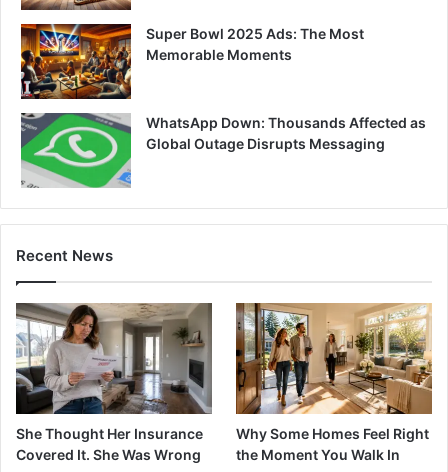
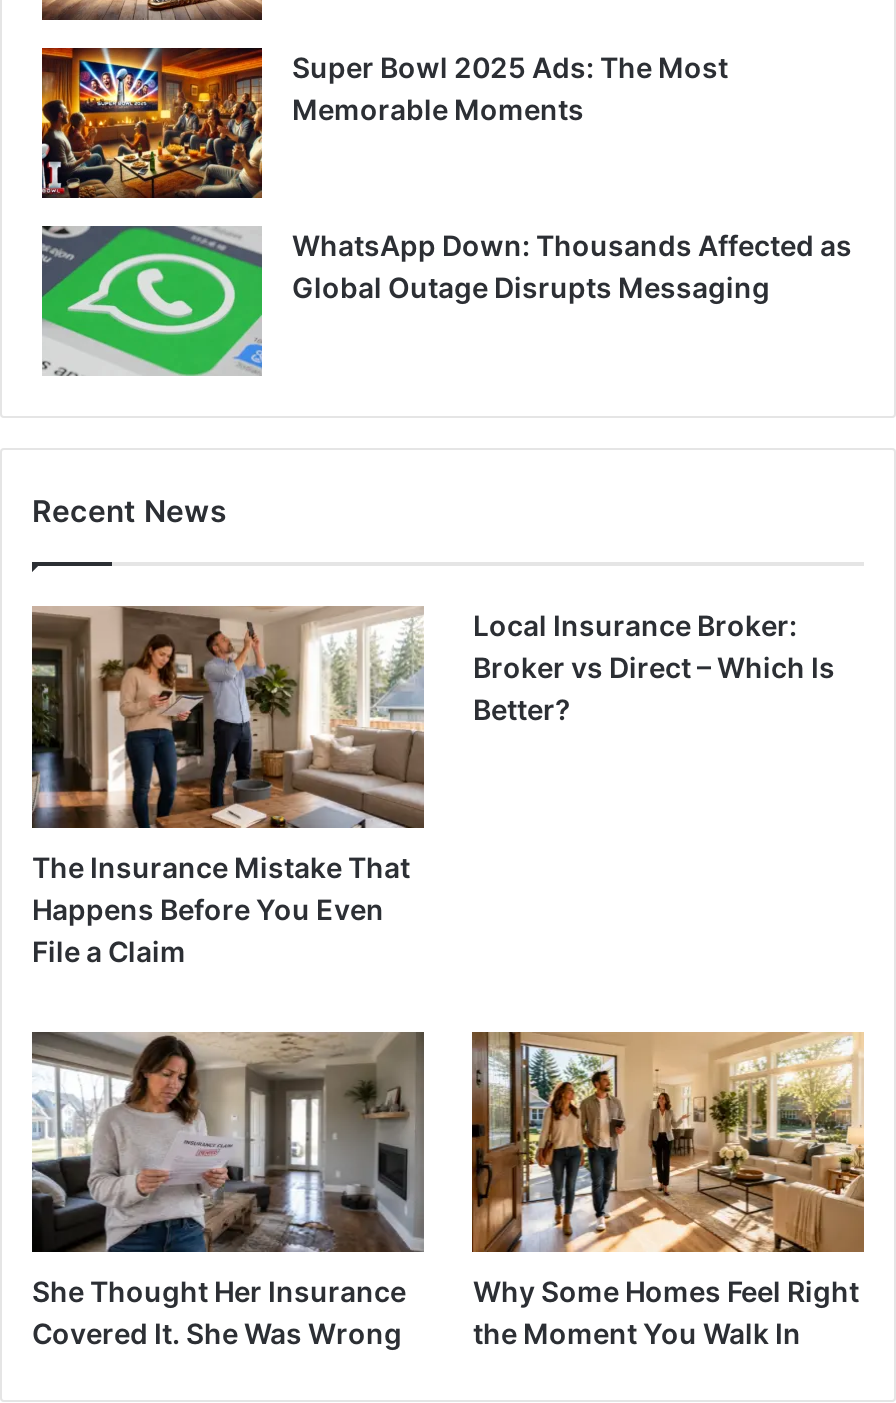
+ [image]
+ The Insurance Mistake That
+ Happens Before You Even
+ File a Claim

+ Local Insurance Broker:
+ Broker vs Direct – Which Is
+ Better?
